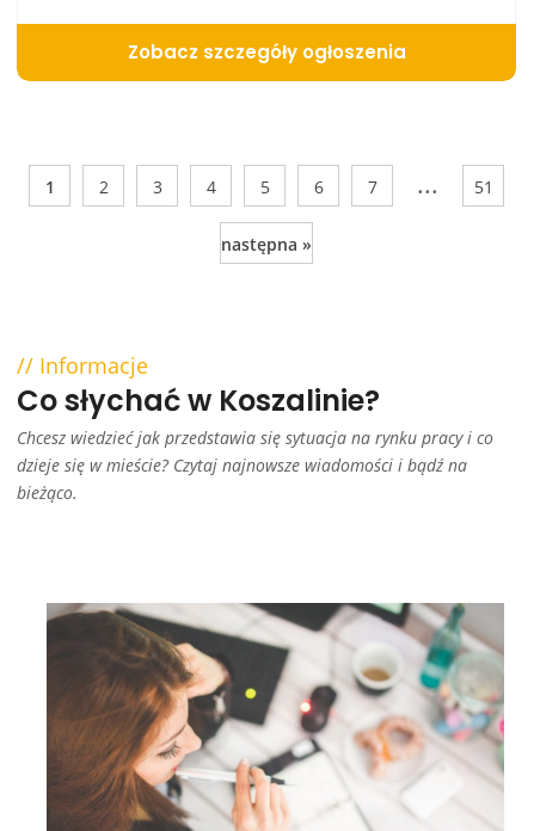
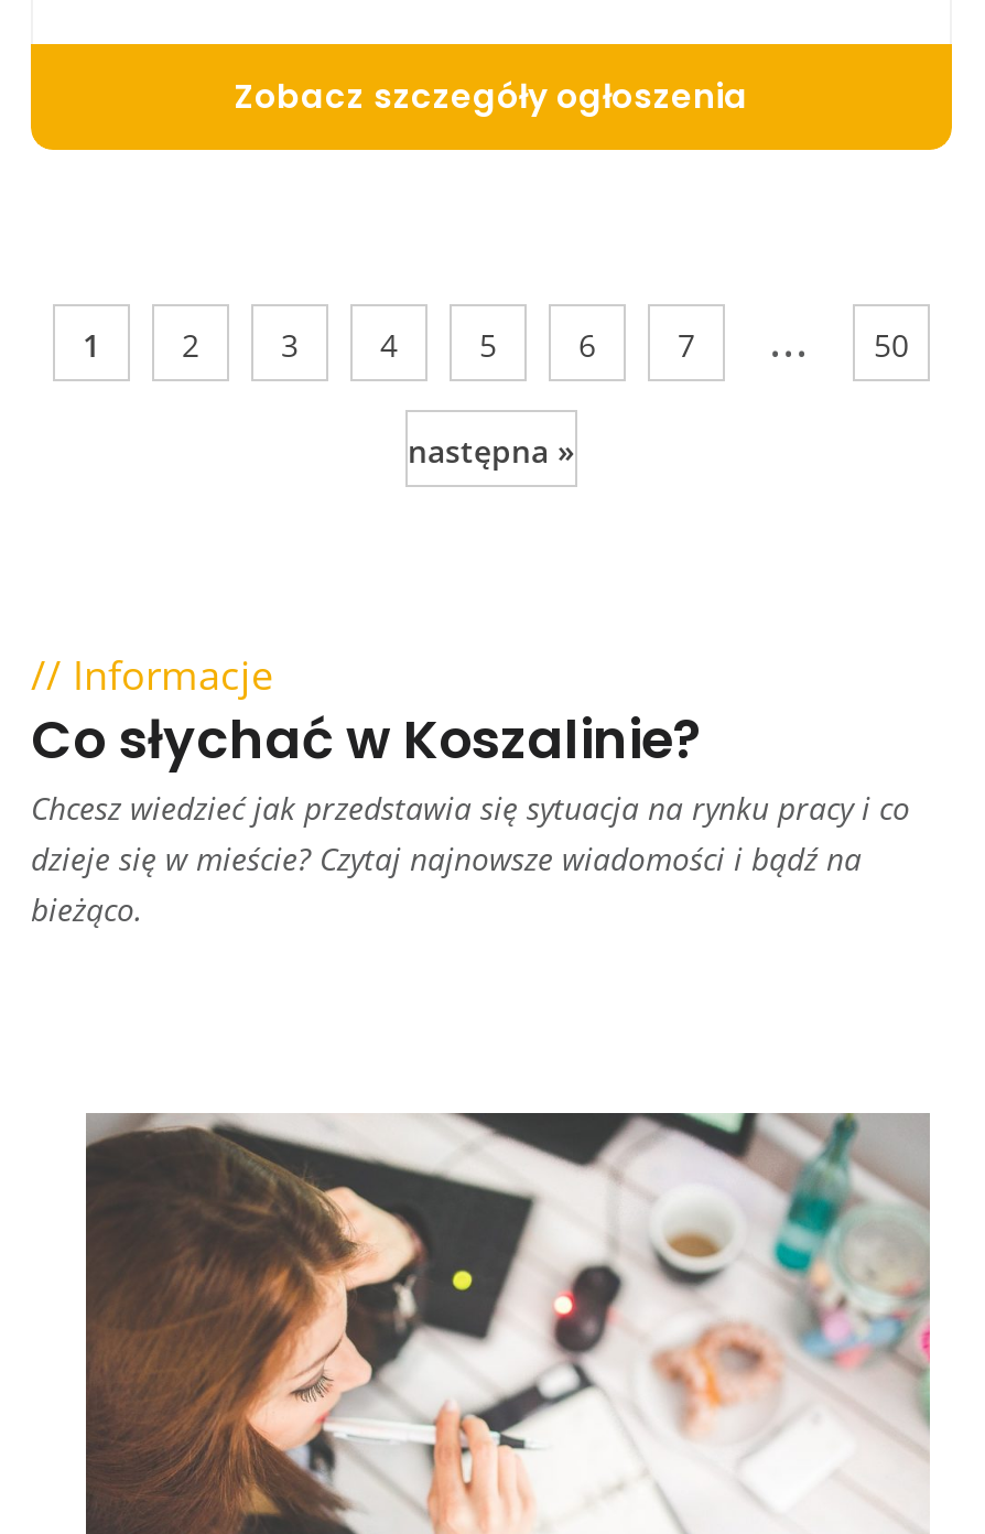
- 51
+ 50
